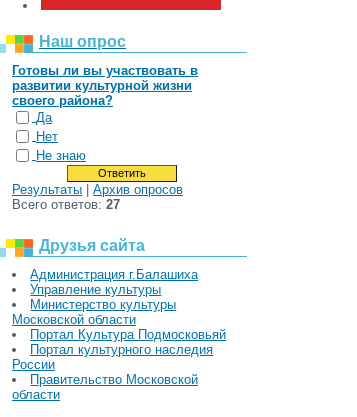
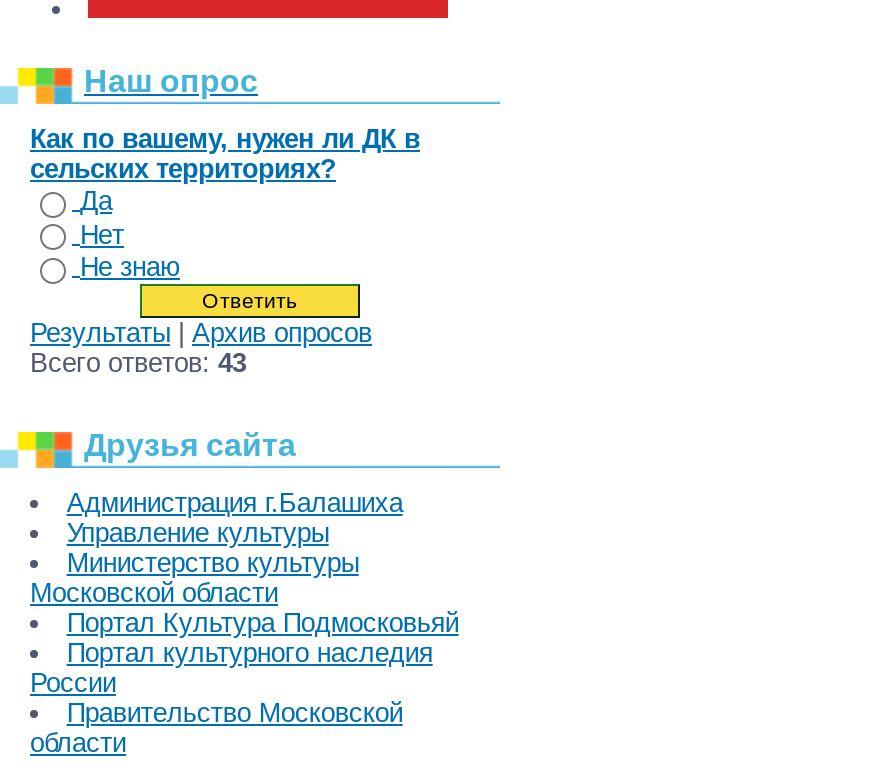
- Готовы ли вы участвовать в
- развитии культурной жизни
- своего района?
+ Как по вашему, нужен ли ДК в
+ сельских территориях?

- Всего ответов:27
+ Всего ответов:43
